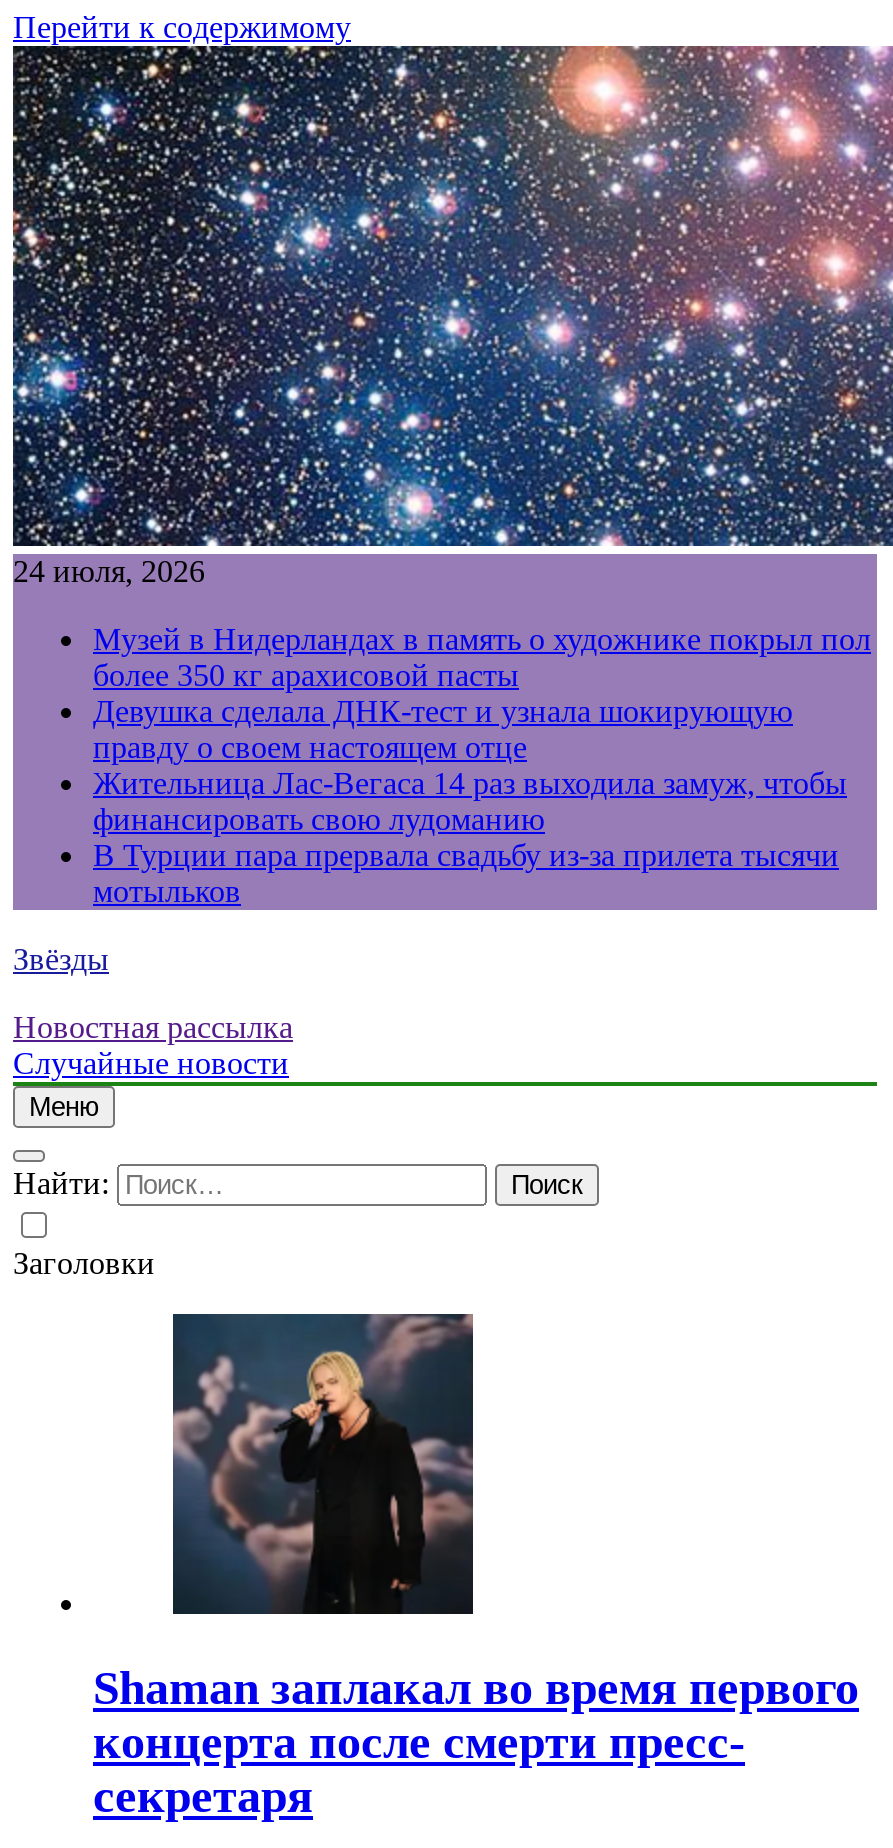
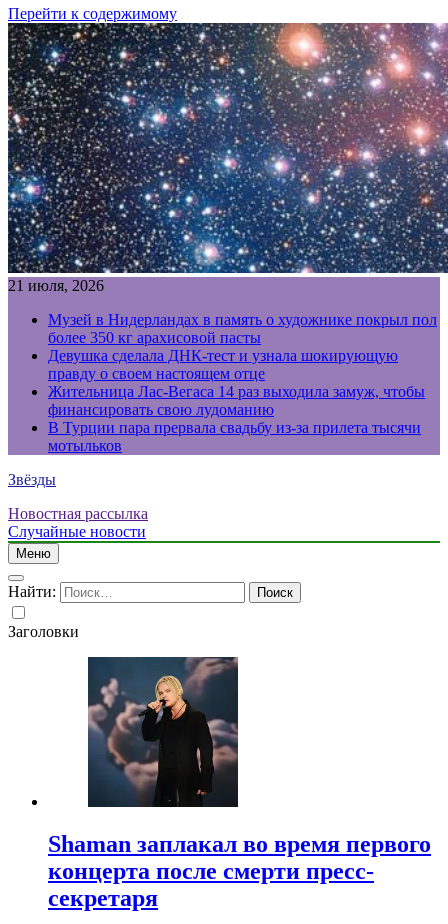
- 24 июля, 2026
+ 21 июля, 2026
